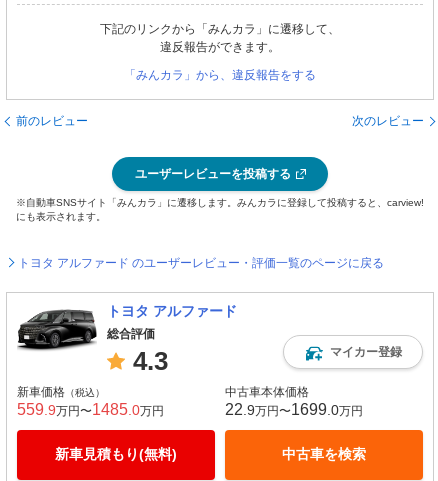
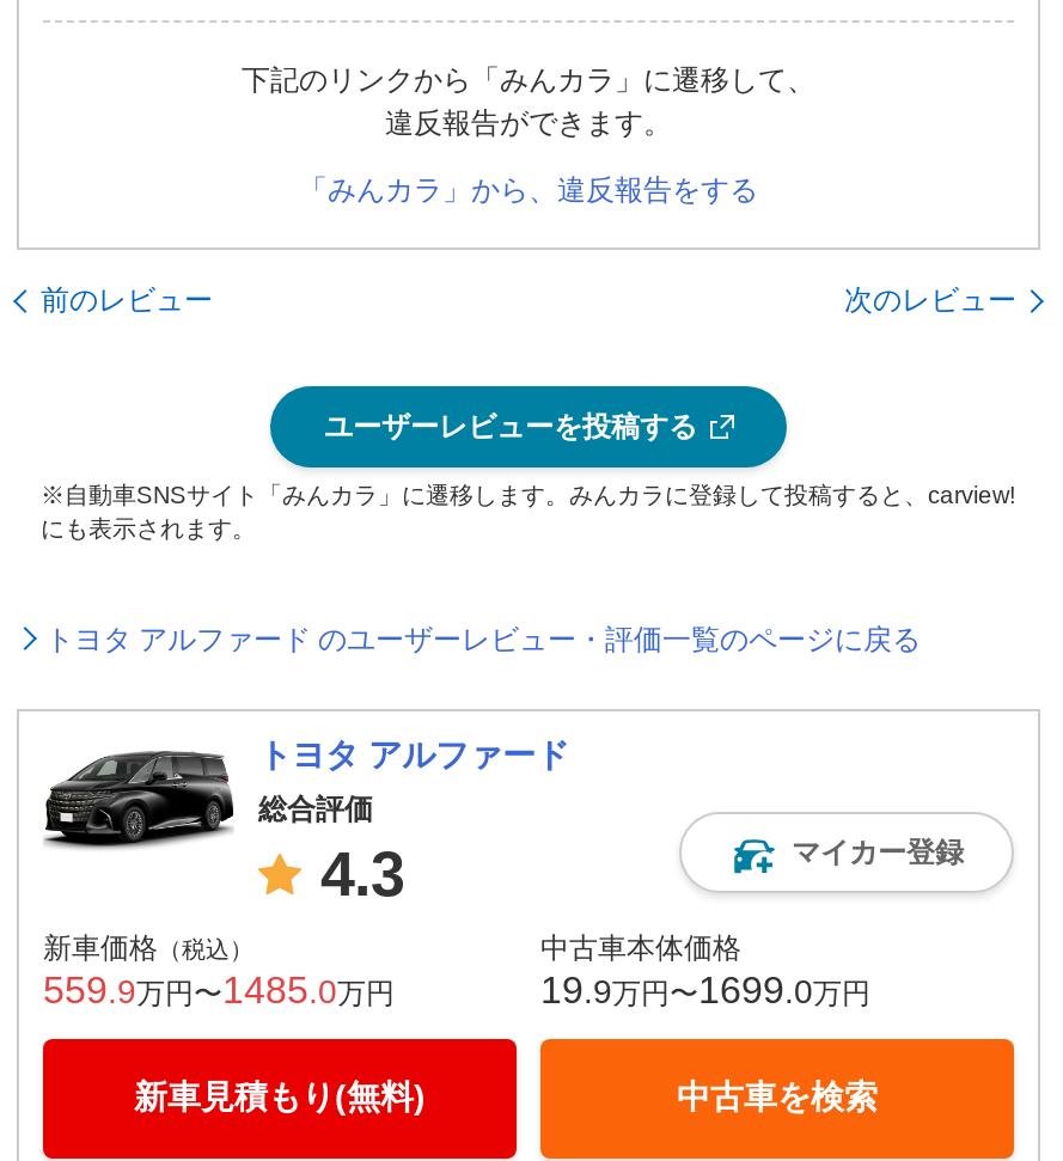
- 22.9万円〜1699.0万円
+ 19.9万円〜1699.0万円
